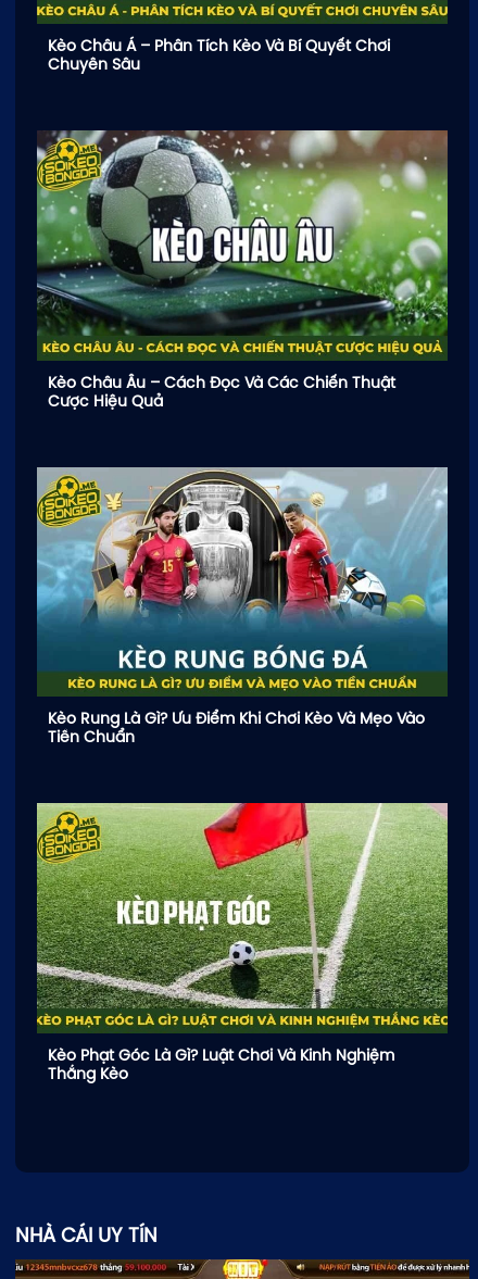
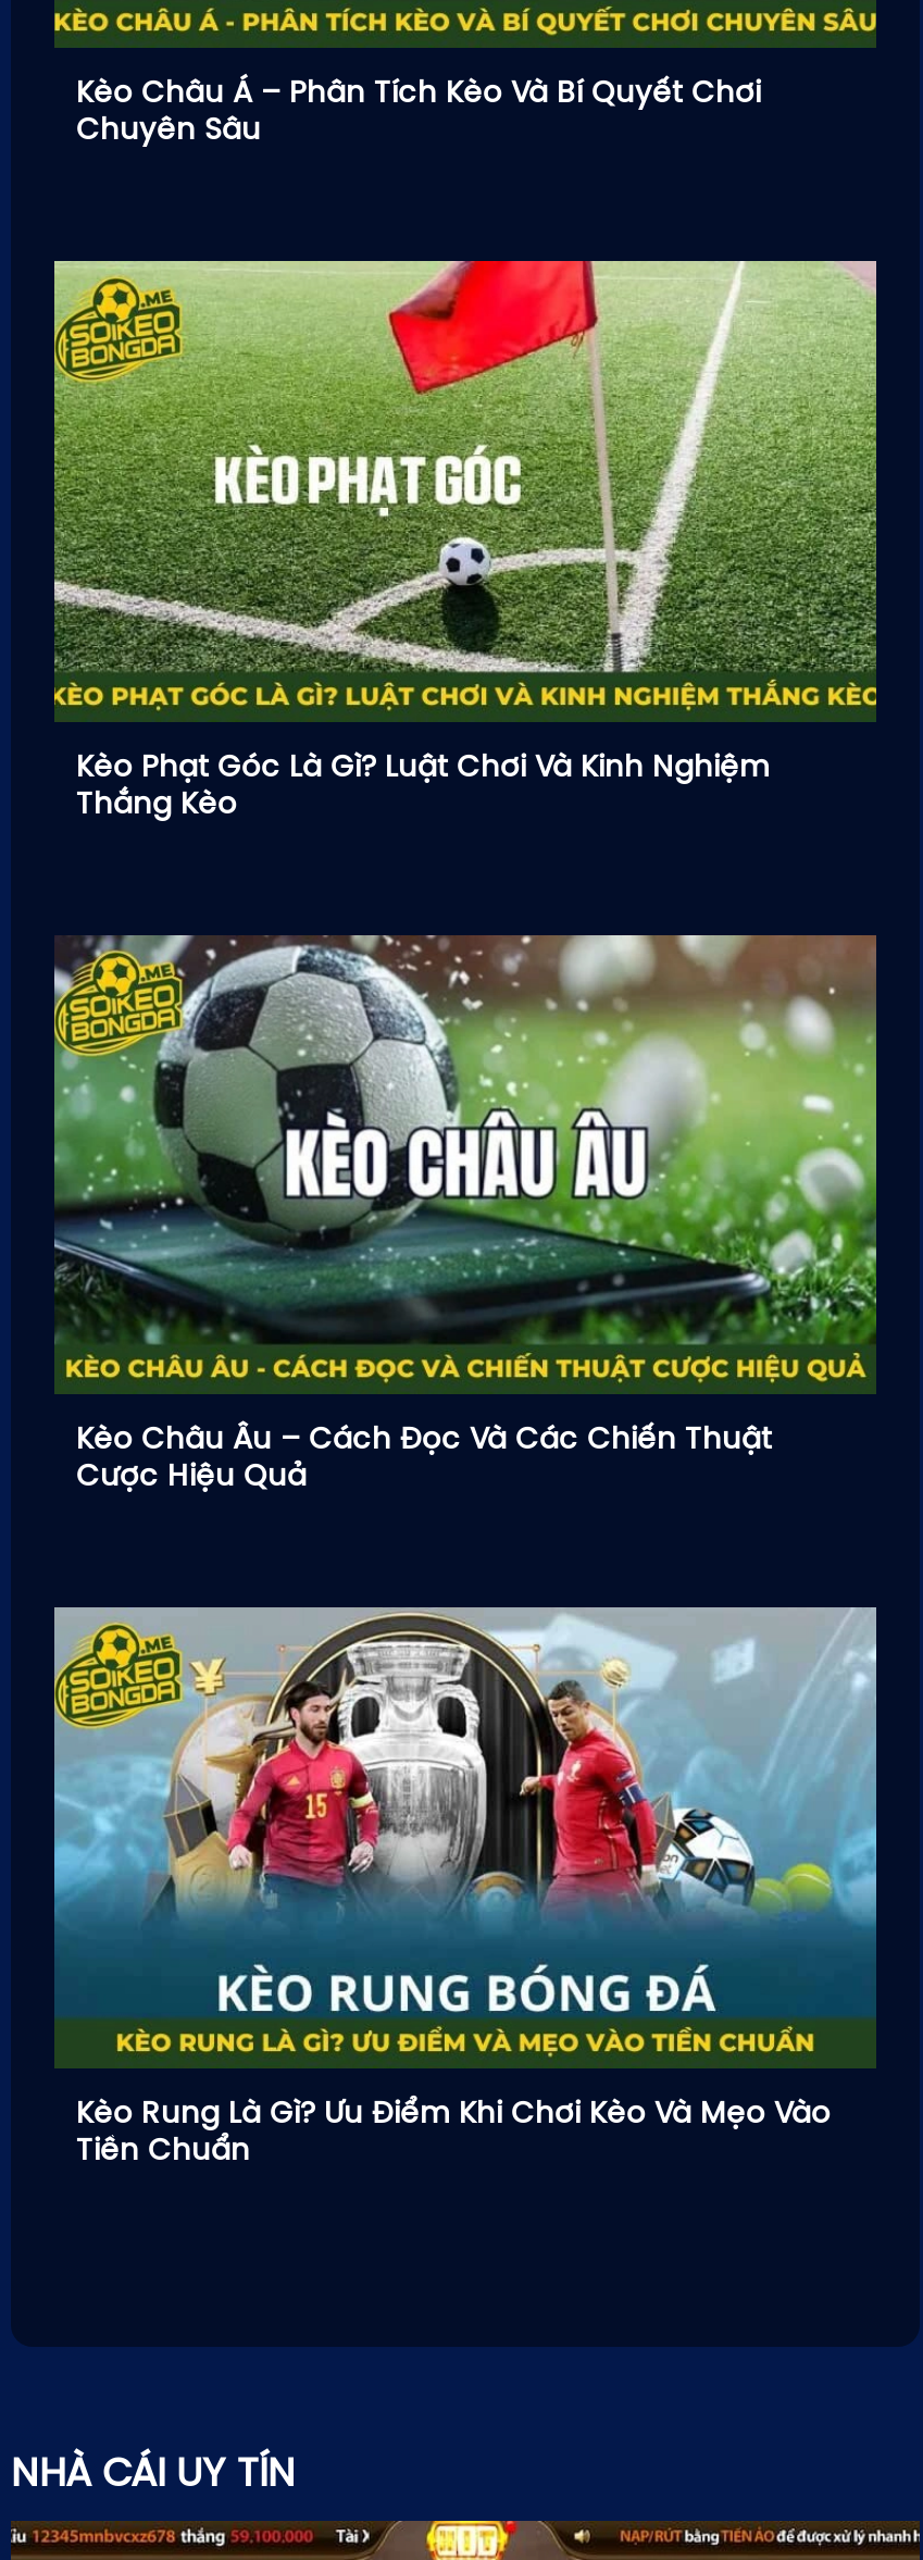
moved down: [image] | Kèo Châu Âu – Cách Đọc Và Các Chiến Thuật | Cược Hiệu Quả | Kèo Rung Là Gì? Ưu Điểm Khi Chơi Kèo Và Mẹo Vào | Tiền Chuẩn

moved up: [image] | Kèo Phạt Góc Là Gì? Luật Chơi Và Kinh Nghiệm | Thắng Kèo
